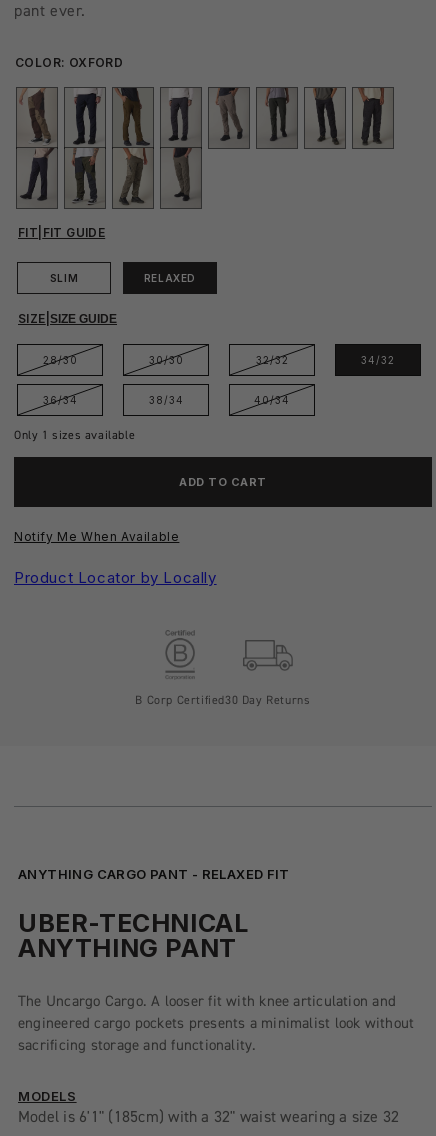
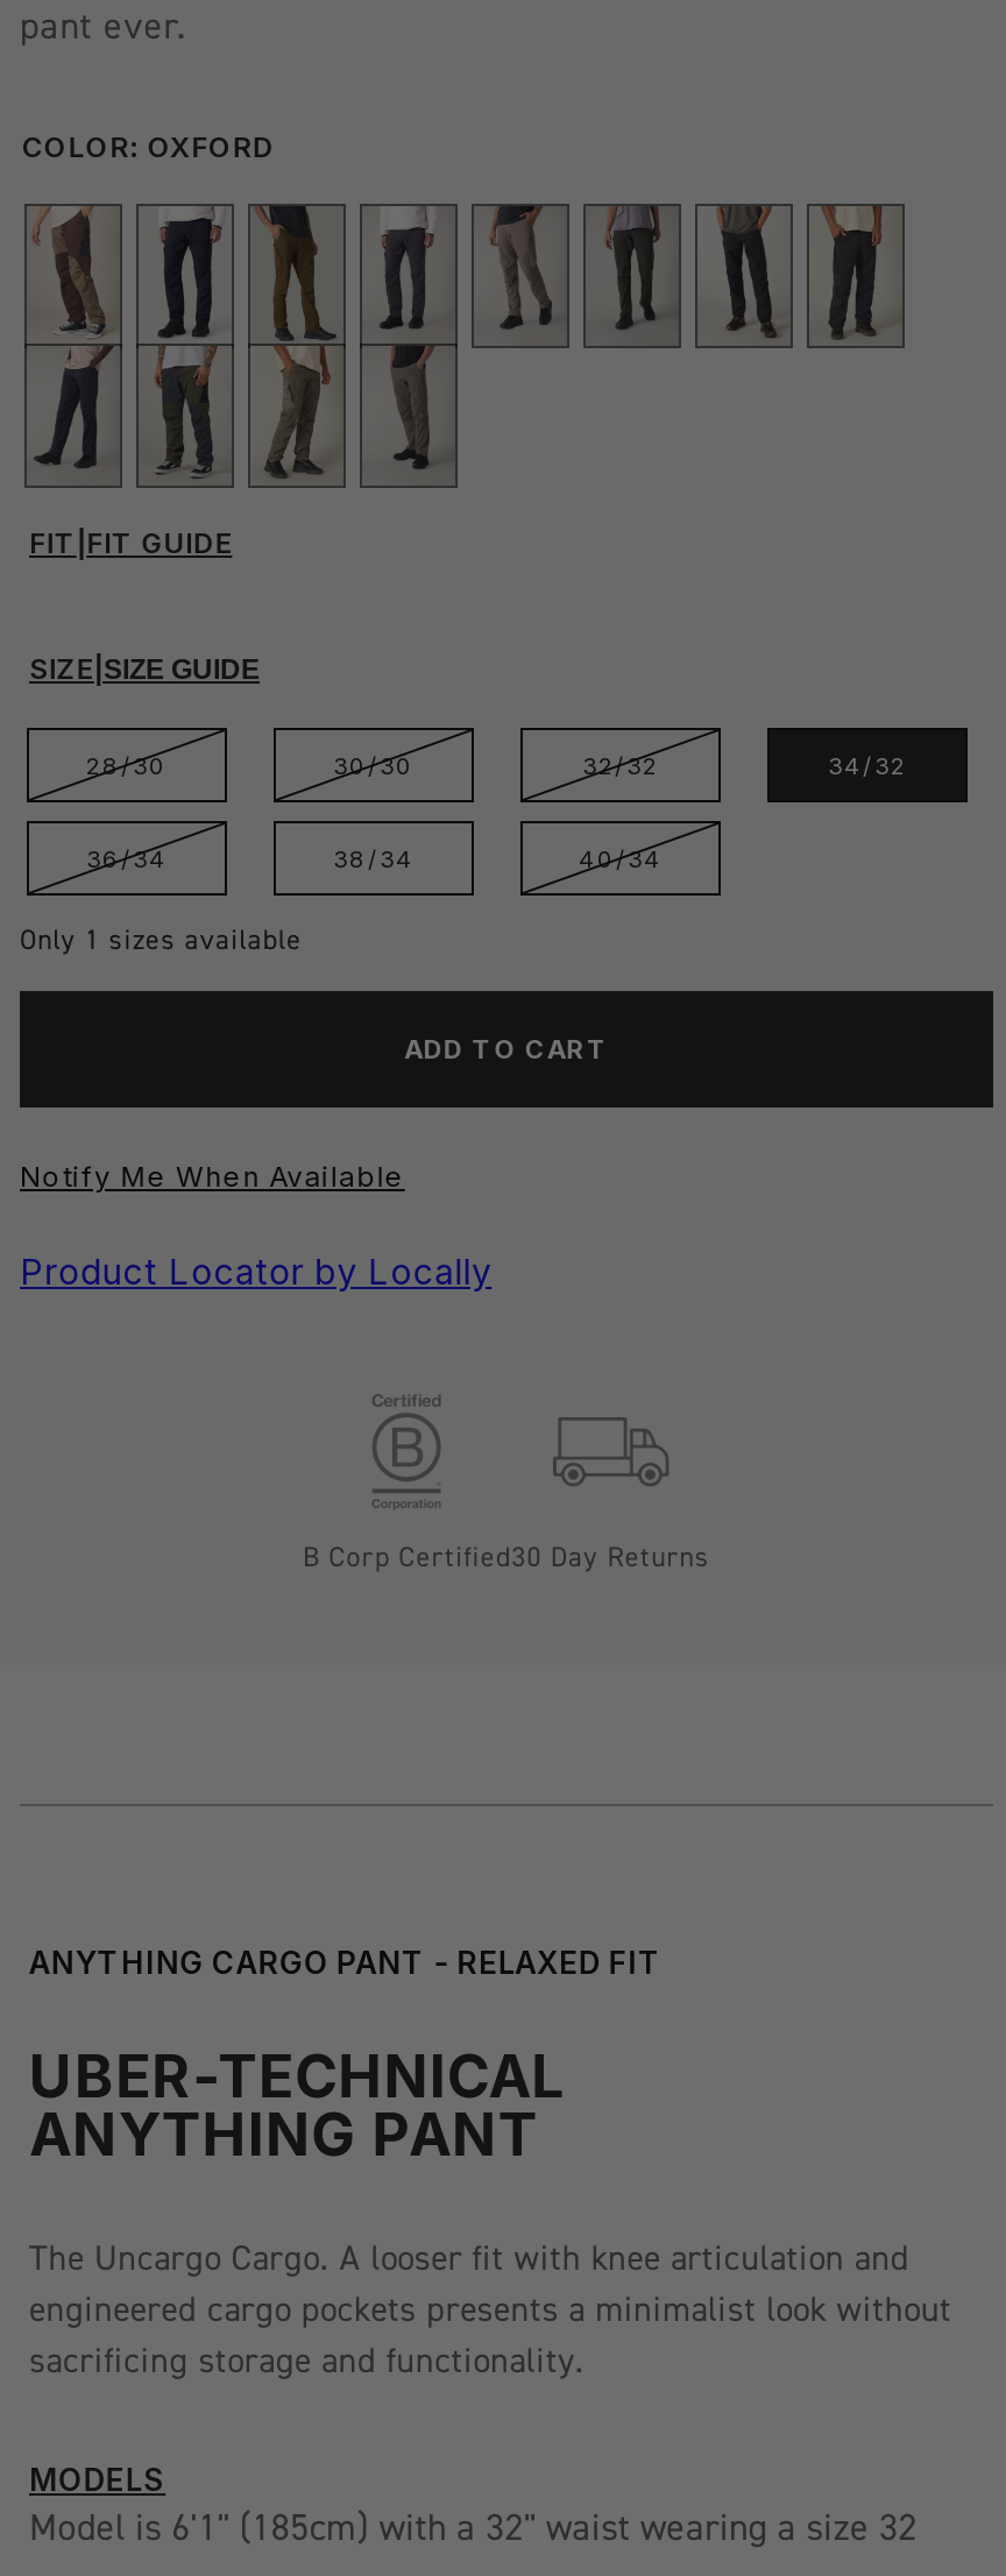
- SLIM
- RELAXED
